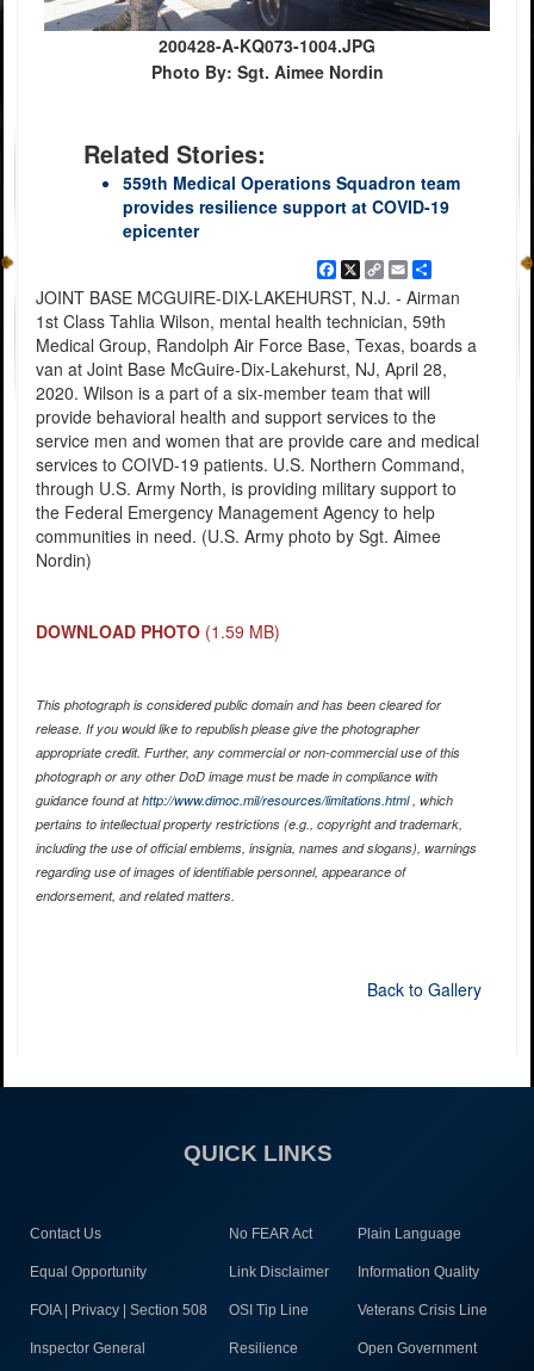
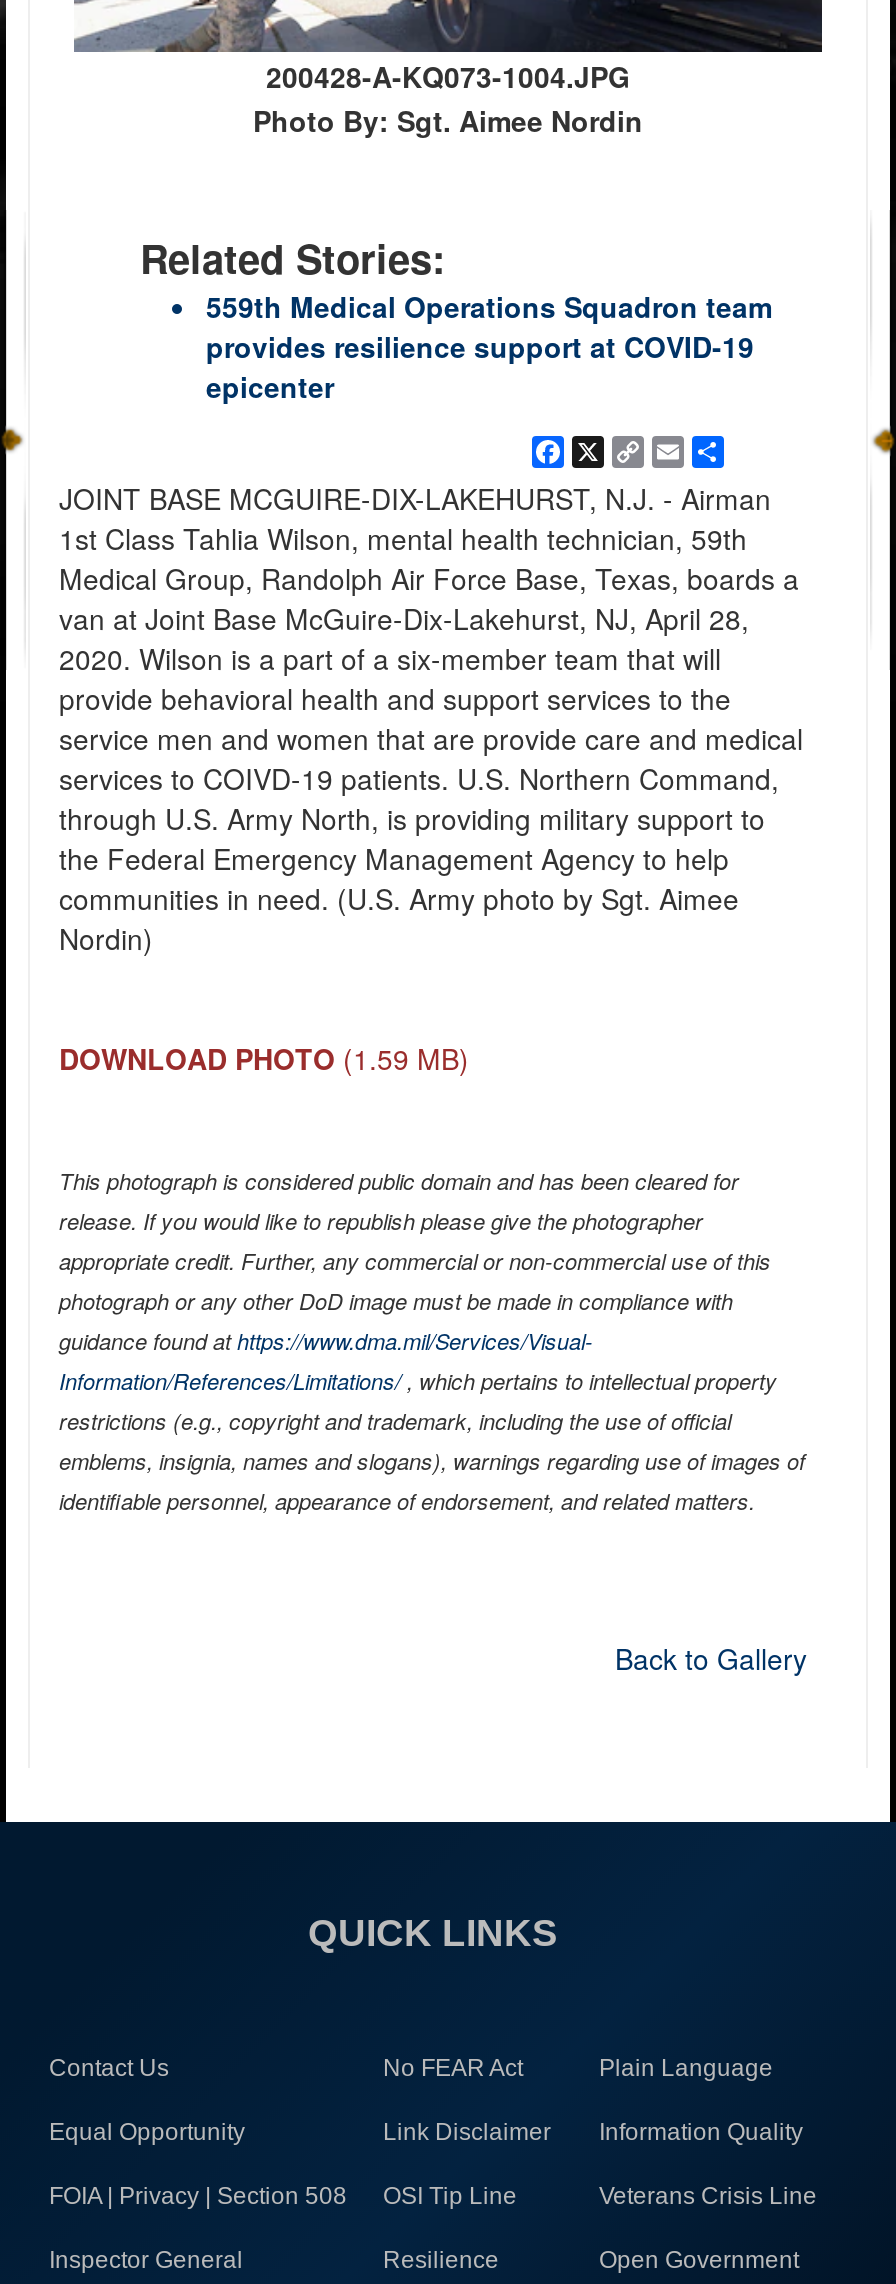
- guidance found athttp://www.dimoc.mil/resources/limitations.html, which
- pertains to intellectual property restrictions (e.g., copyright and trademark,
- including the use of official emblems, insignia, names and slogans), warnings
- regarding use of images of identifiable personnel, appearance of
- endorsement, and related matters.
+ guidance found athttps://www.dma.mil/Services/Visual-
+ Information/References/Limitations/, which pertains to intellectual property
+ restrictions (e.g., copyright and trademark, including the use of official
+ emblems, insignia, names and slogans), warnings regarding use of images of
+ identifiable personnel, appearance of endorsement, and related matters.
